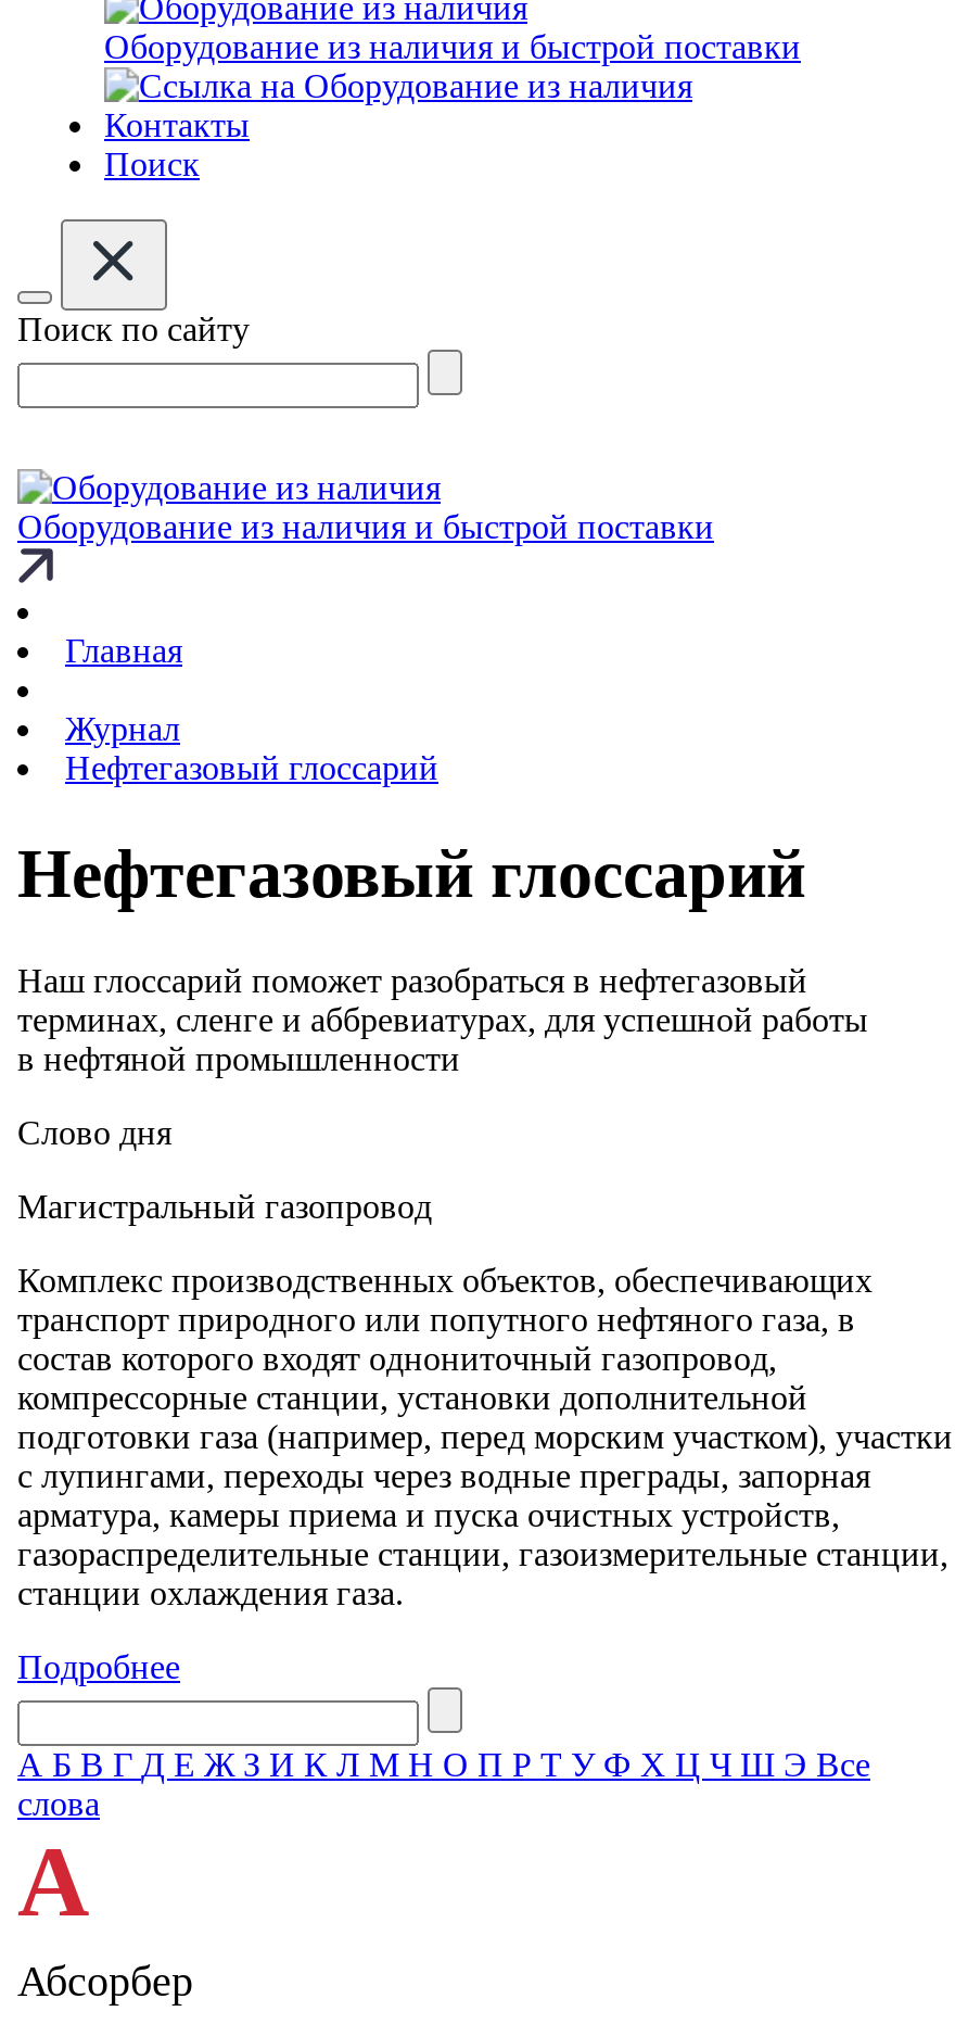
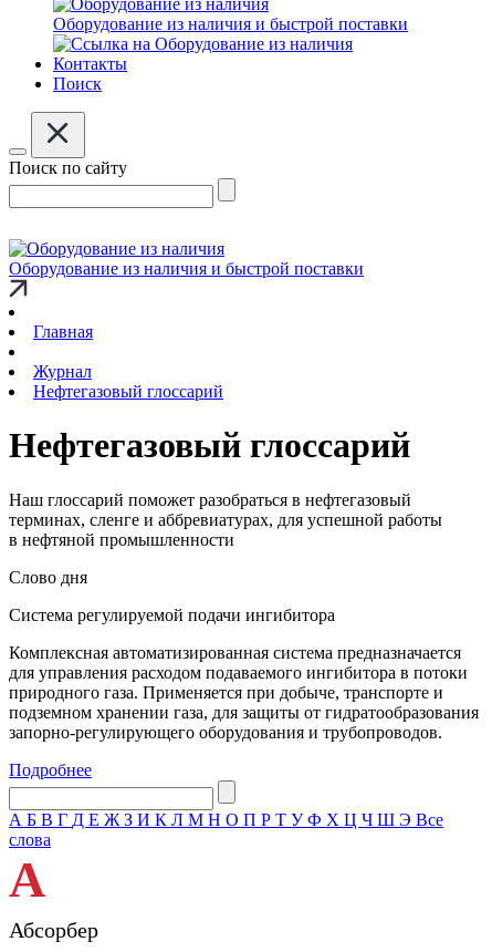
- Магистральный газопровод
+ Система регулируемой подачи ингибитора

- Комплекс производственных объектов, обеспечивающих
- транспорт природного или попутного нефтяного газа, в
- состав которого входят однониточный газопровод,
- компрессорные станции, установки дополнительной
- подготовки газа (например, перед морским участком), участки
- с лупингами, переходы через водные преграды, запорная
- арматура, камеры приема и пуска очистных устройств,
- газораспределительные станции, газоизмерительные станции,
- станции охлаждения газа.
+ Комплексная автоматизированная система предназначается
+ для управления расходом подаваемого ингибитора в потоки
+ природного газа. Применяется при добыче, транспорте и
+ подземном хранении газа, для защиты от гидратообразования
+ запорно-регулирующего оборудования и трубопроводов.
